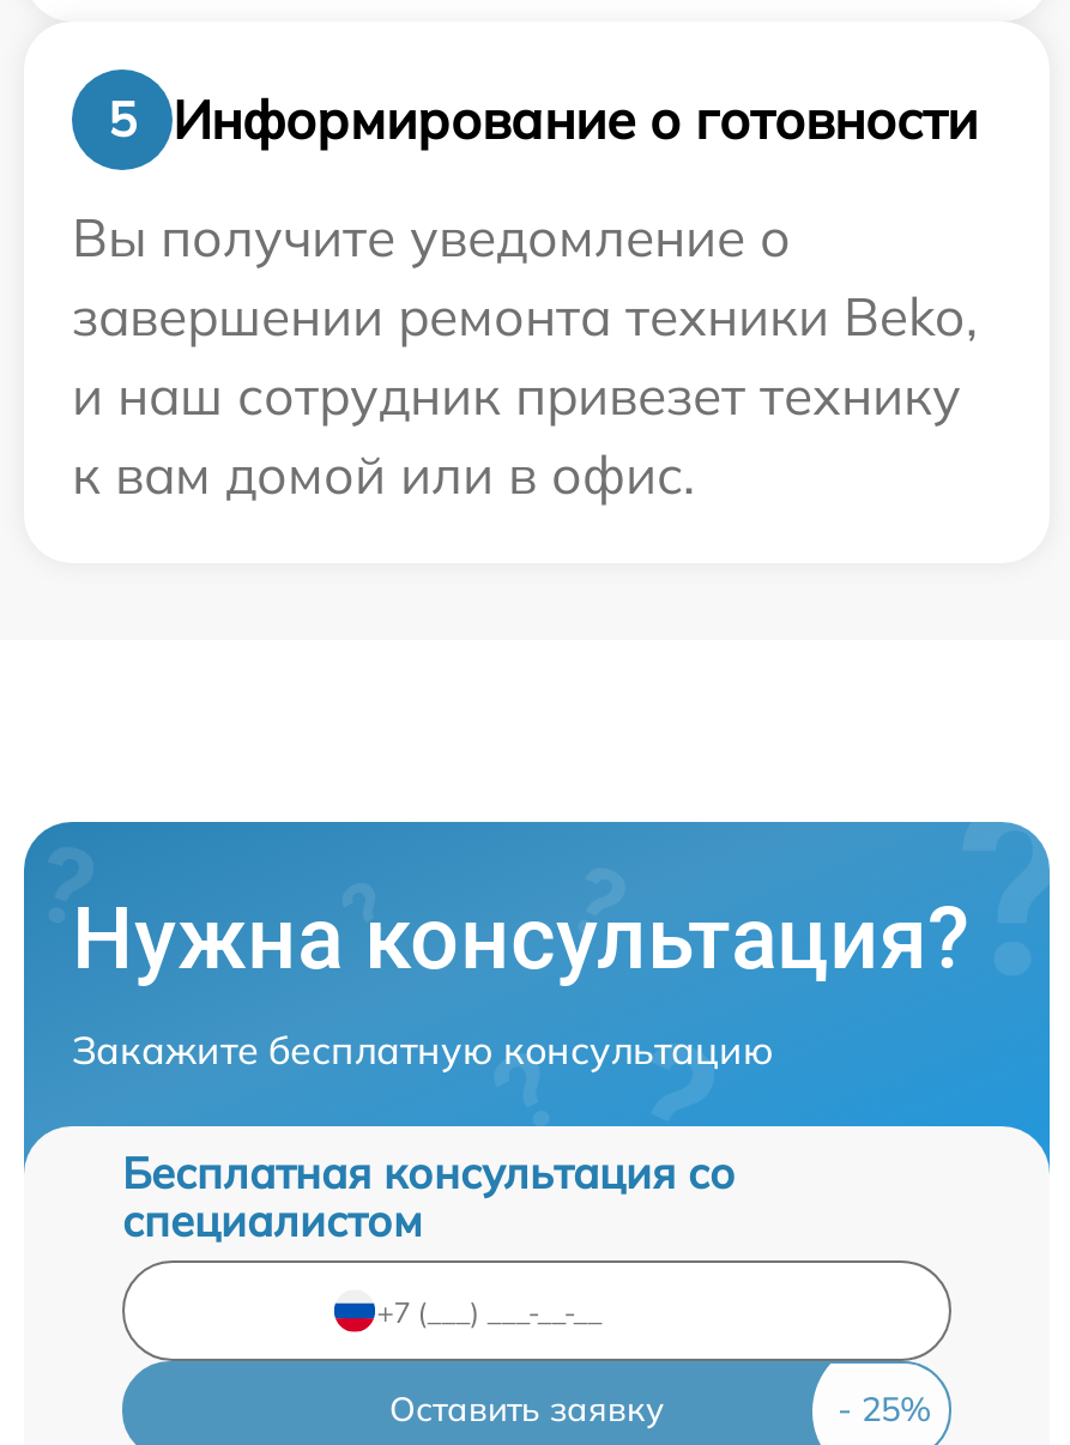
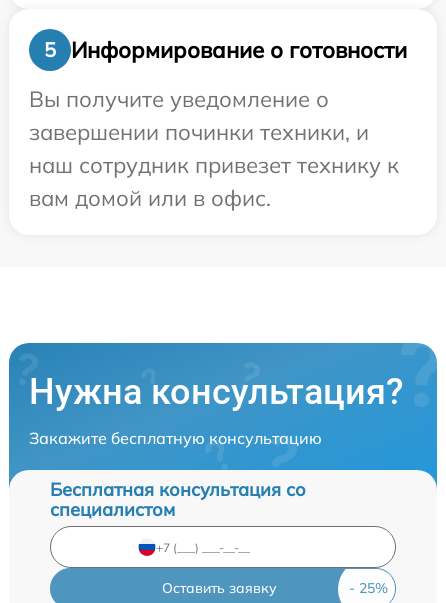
- завершении ремонта техники Beko,
- и наш сотрудник привезет технику
- к вам домой или в офис.
+ завершении починки техники, и
+ наш сотрудник привезет технику к
+ вам домой или в офис.
